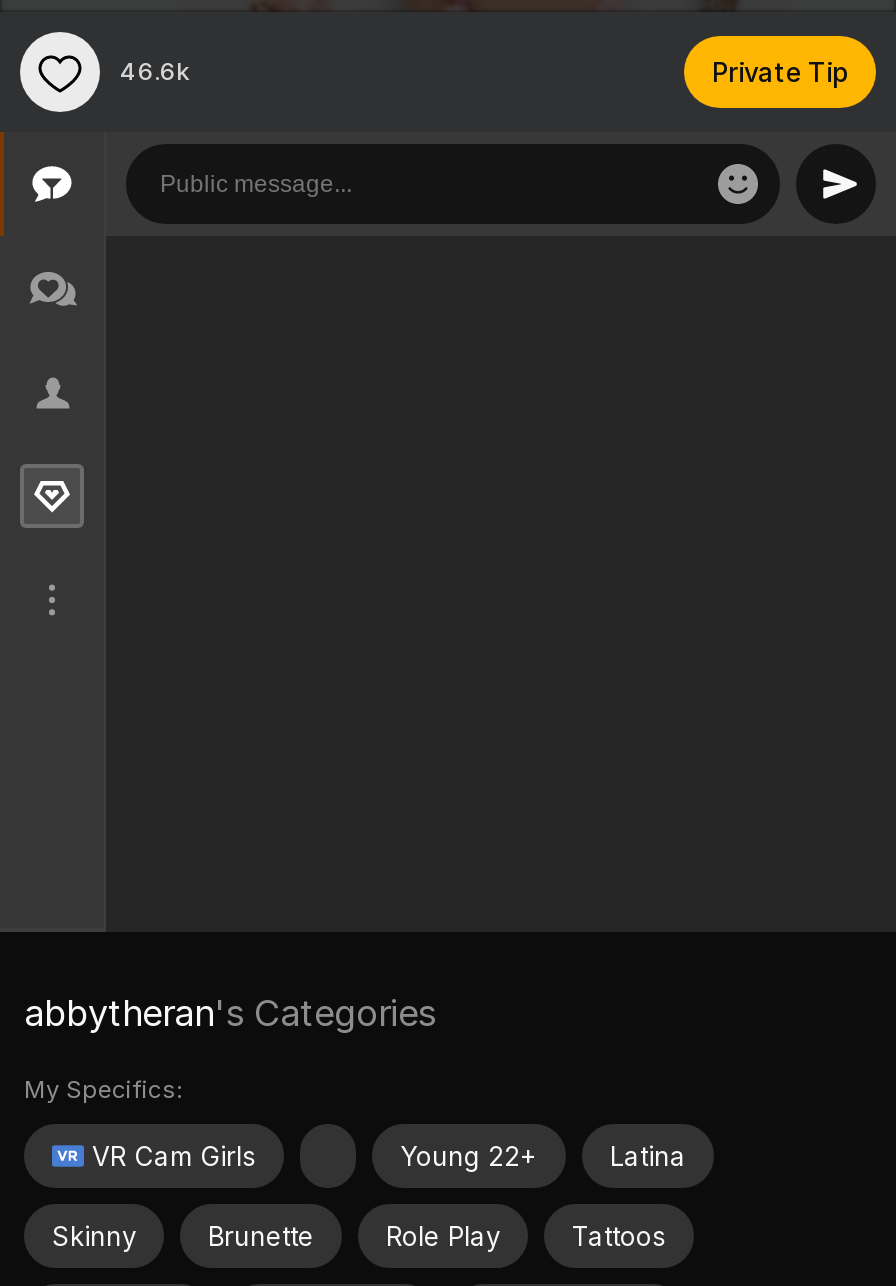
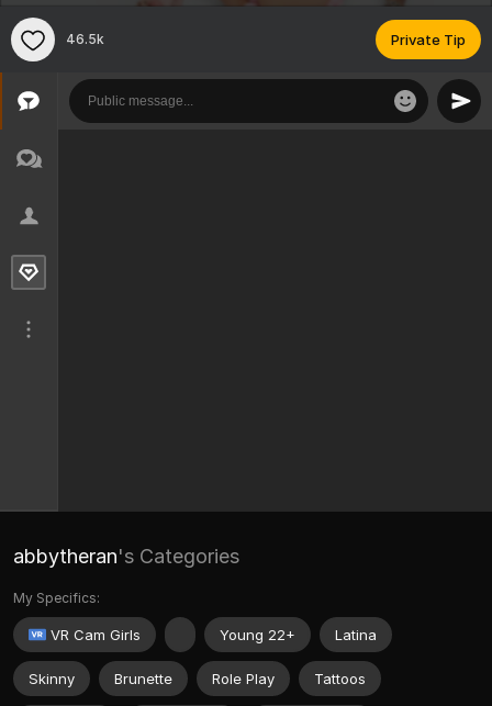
- 46.6k
+ 46.5k
